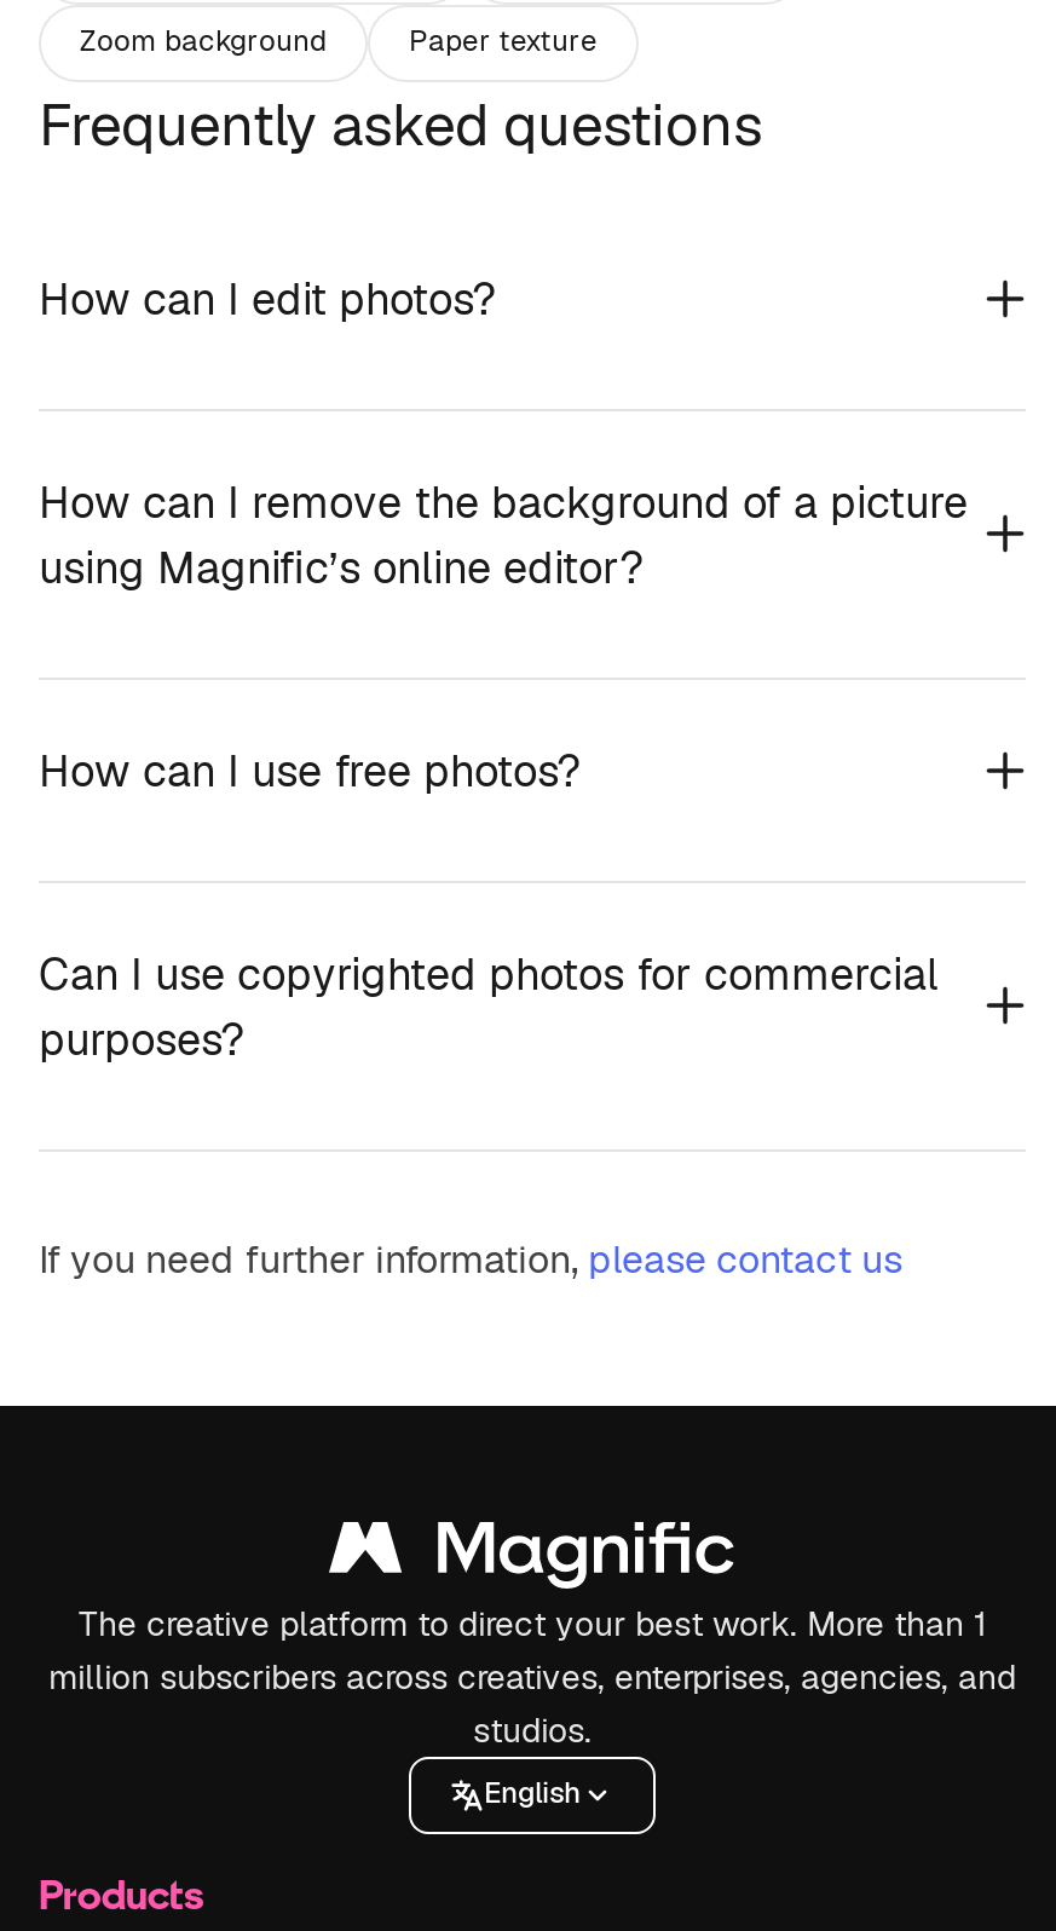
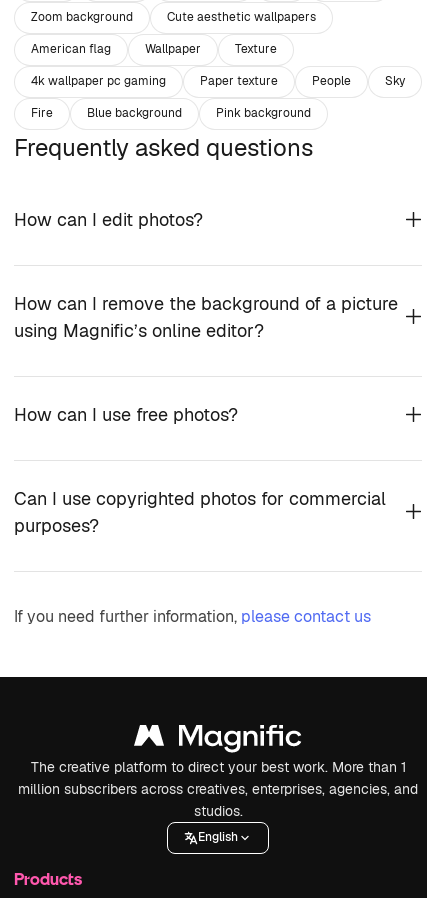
+ Cute aesthetic wallpapers
+ American flag
+ Wallpaper
+ Texture
+ 4k wallpaper pc gaming

+ People
+ Sky
+ Fire
+ Blue background
+ Pink background
